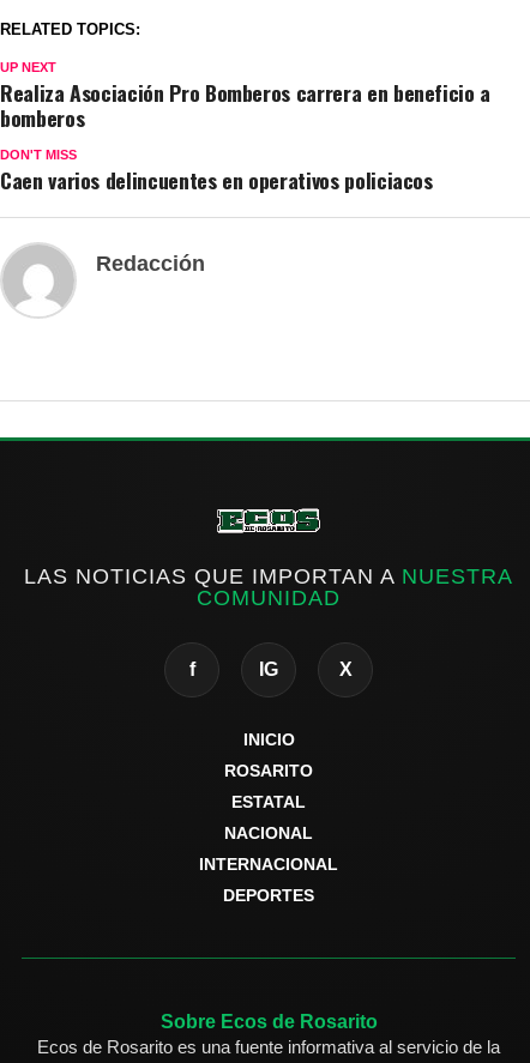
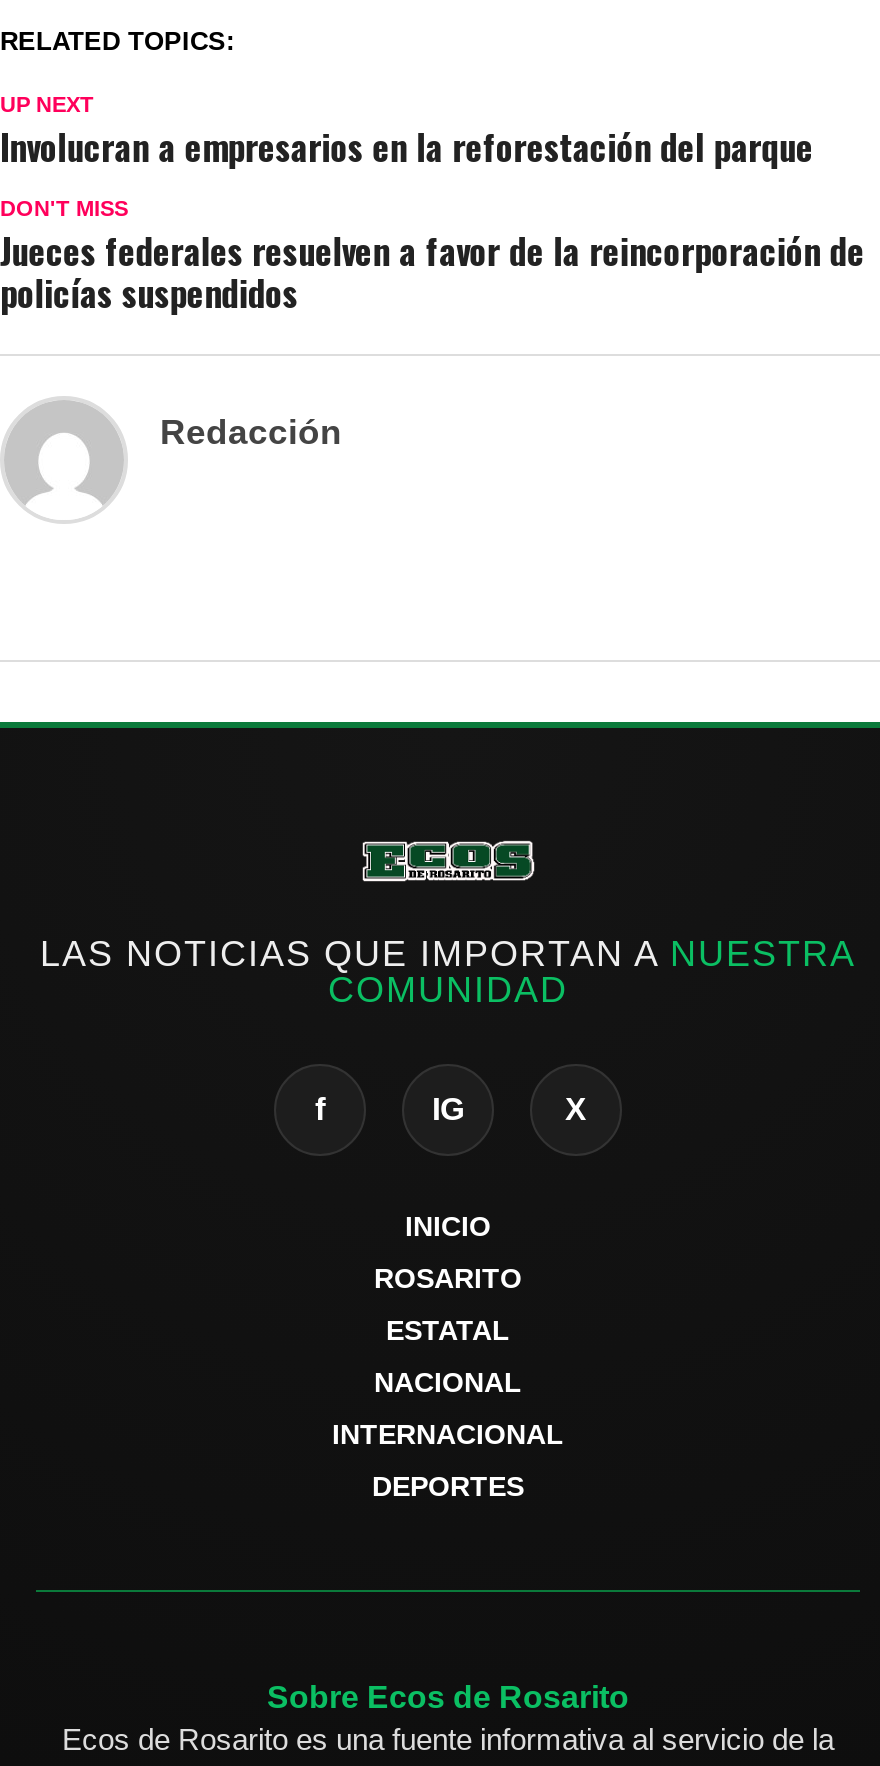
- Realiza Asociación Pro Bomberos carrera en beneficio a
- bomberos
+ Involucran a empresarios en la reforestación del parque

moved up: DON'T MISS

- Caen varios delincuentes en operativos policiacos
+ Jueces federales resuelven a favor de la reincorporación de
+ policías suspendidos
